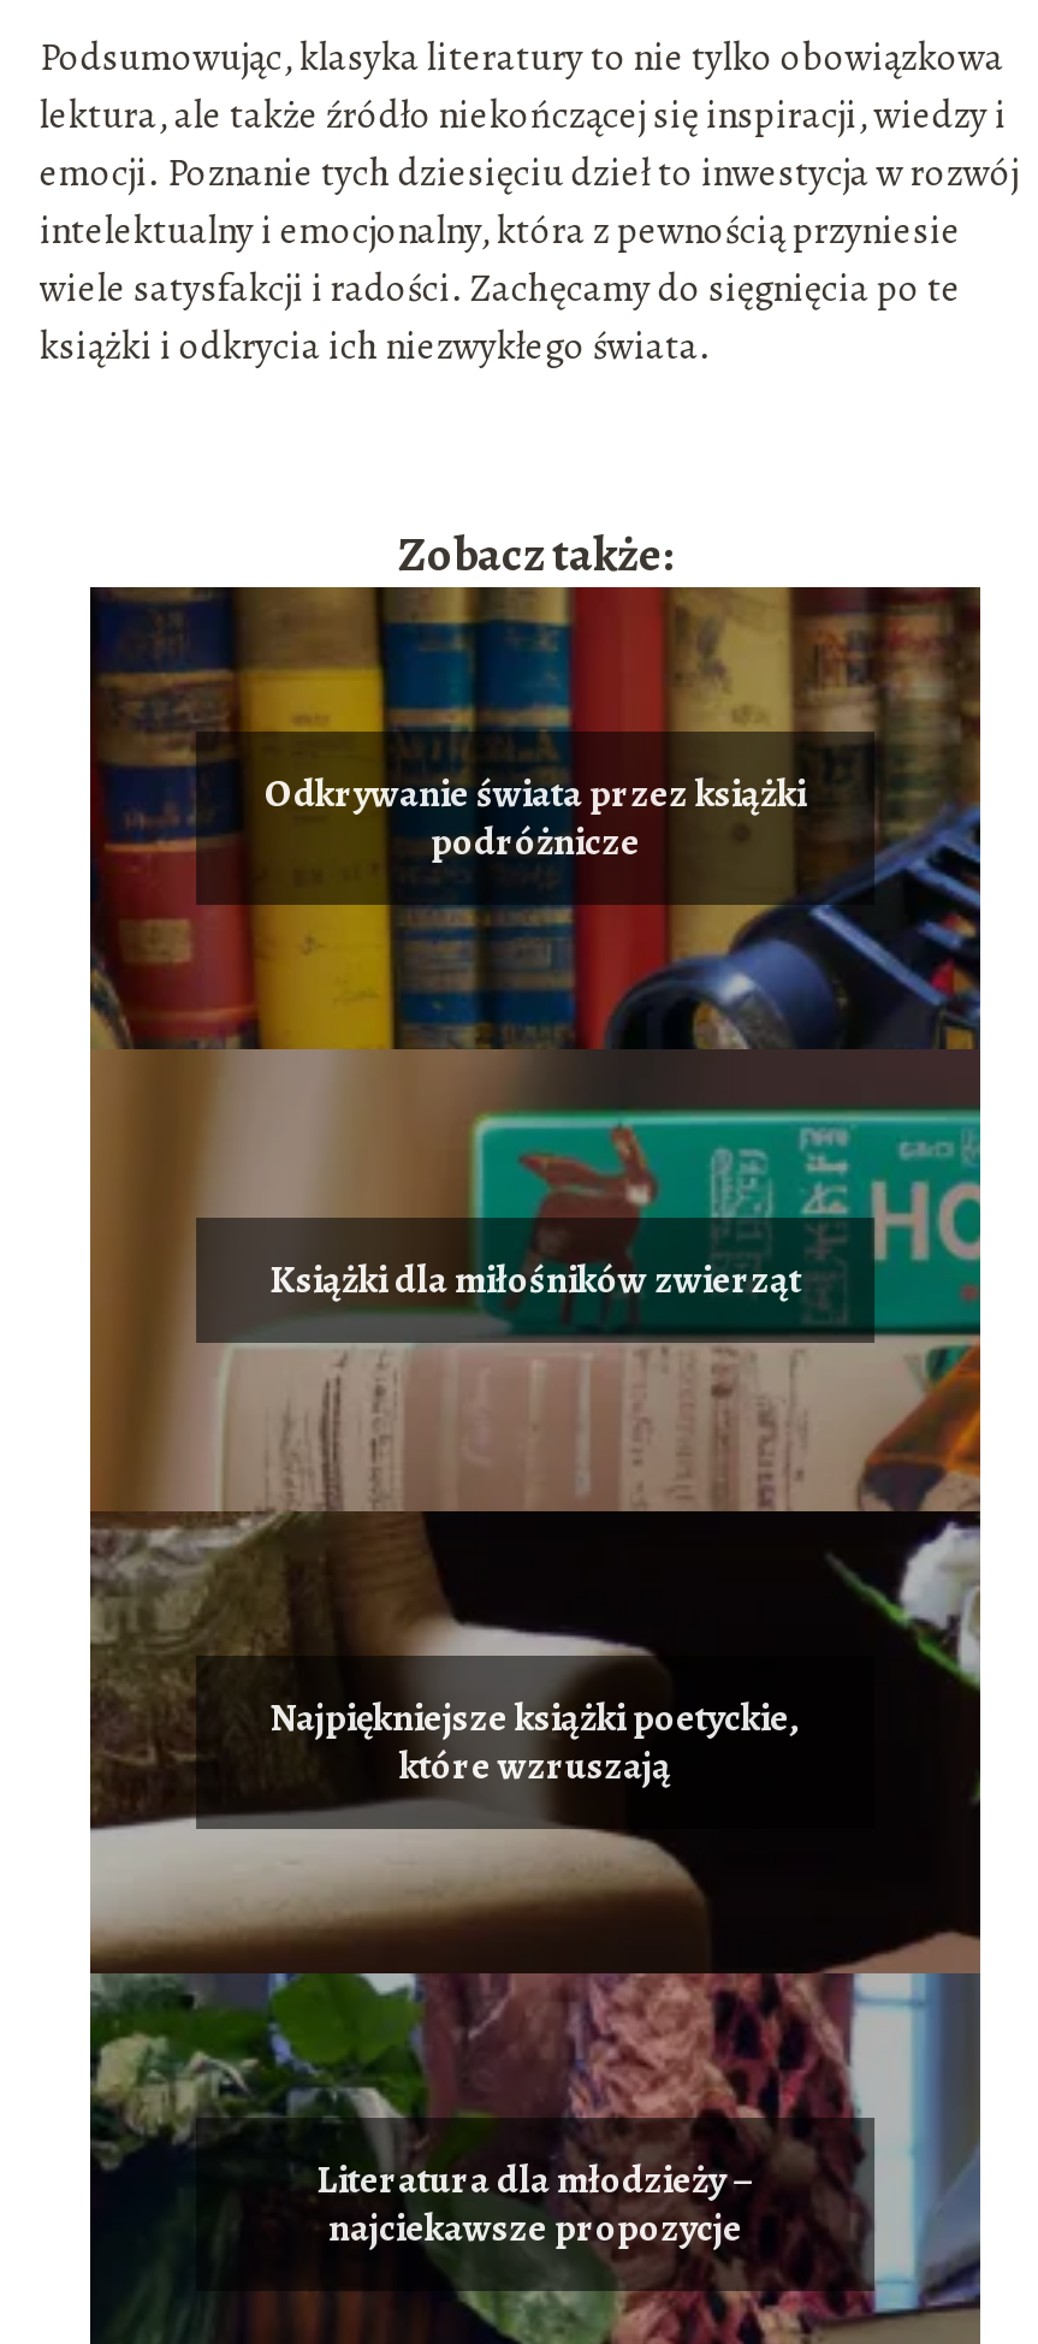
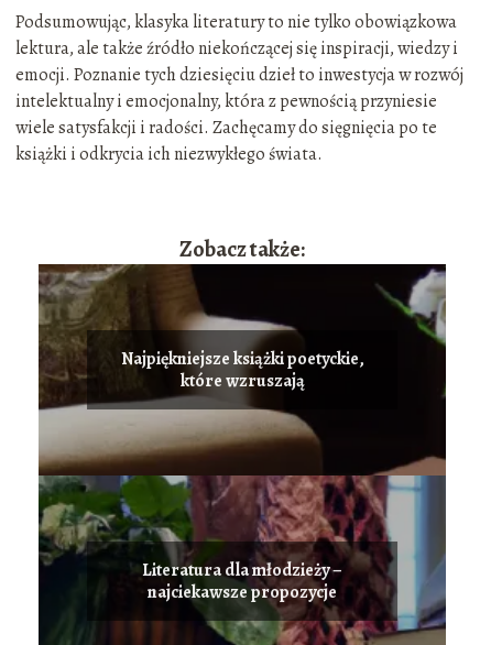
- [image]
- Odkrywanie świata przez książki
- podróżnicze

- Książki dla miłośników zwierząt
